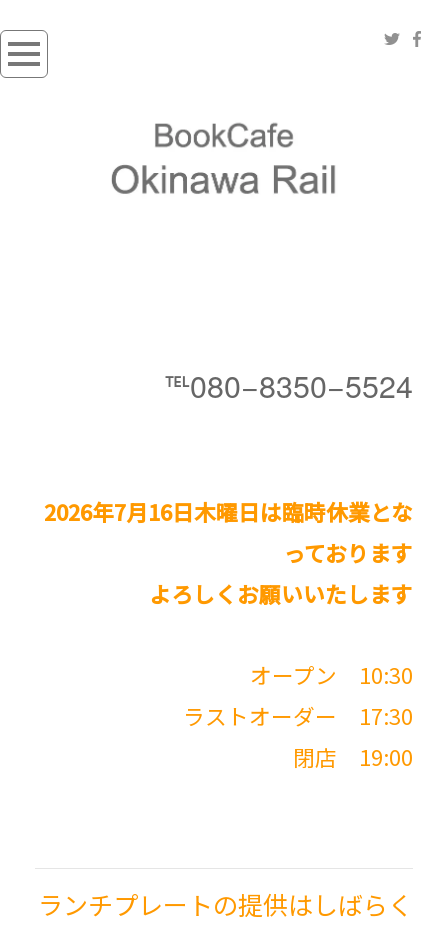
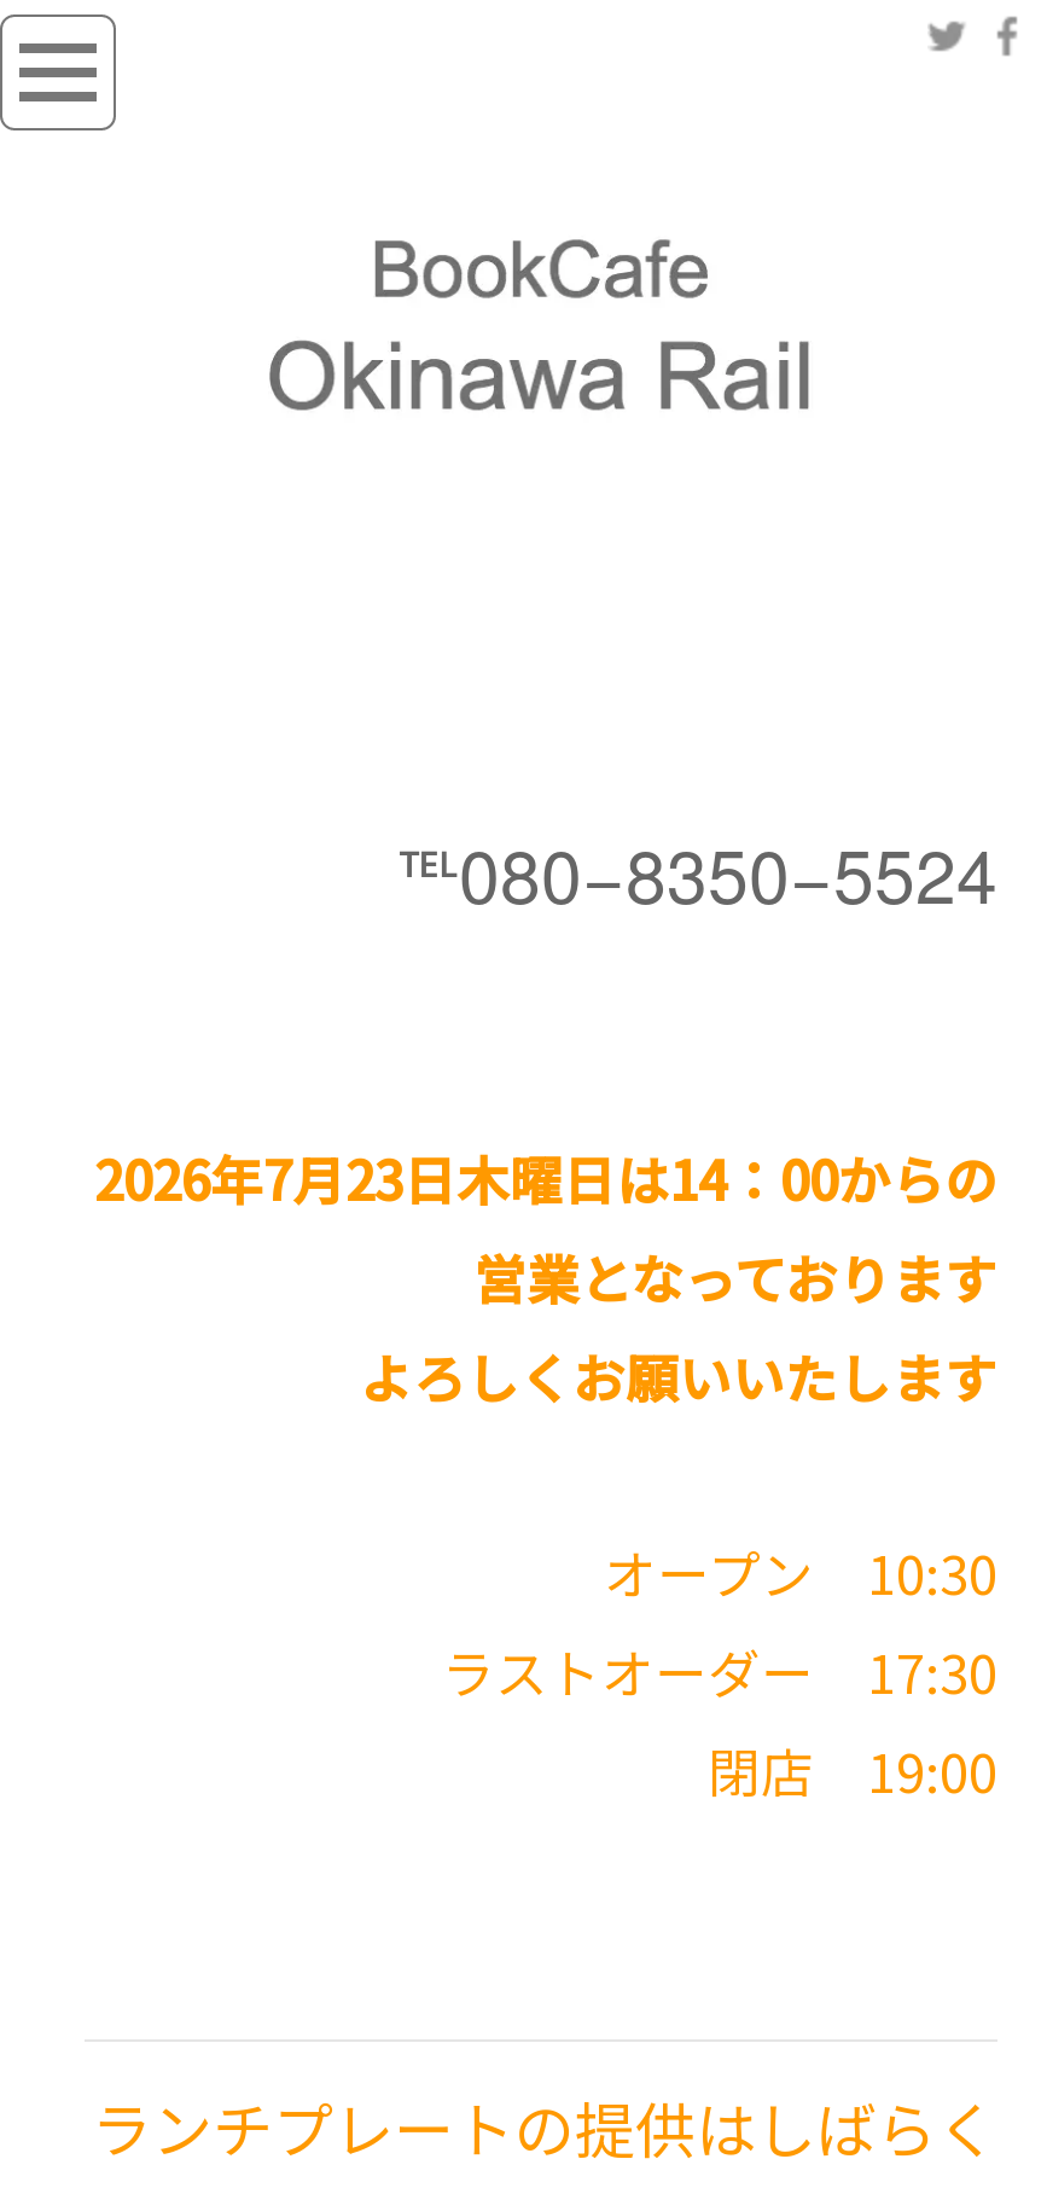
- 2026年7月16日木曜日は臨時休業とな
- っております
+ 2026年7月23日木曜日は14：00からの
+ 営業となっております
